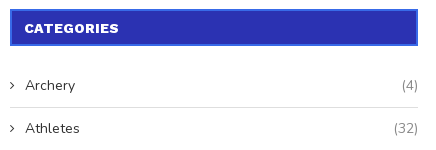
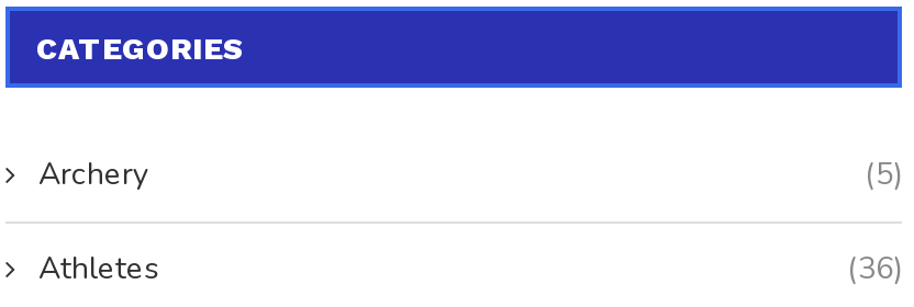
- (4)
+ (5)

- (32)
+ (36)
